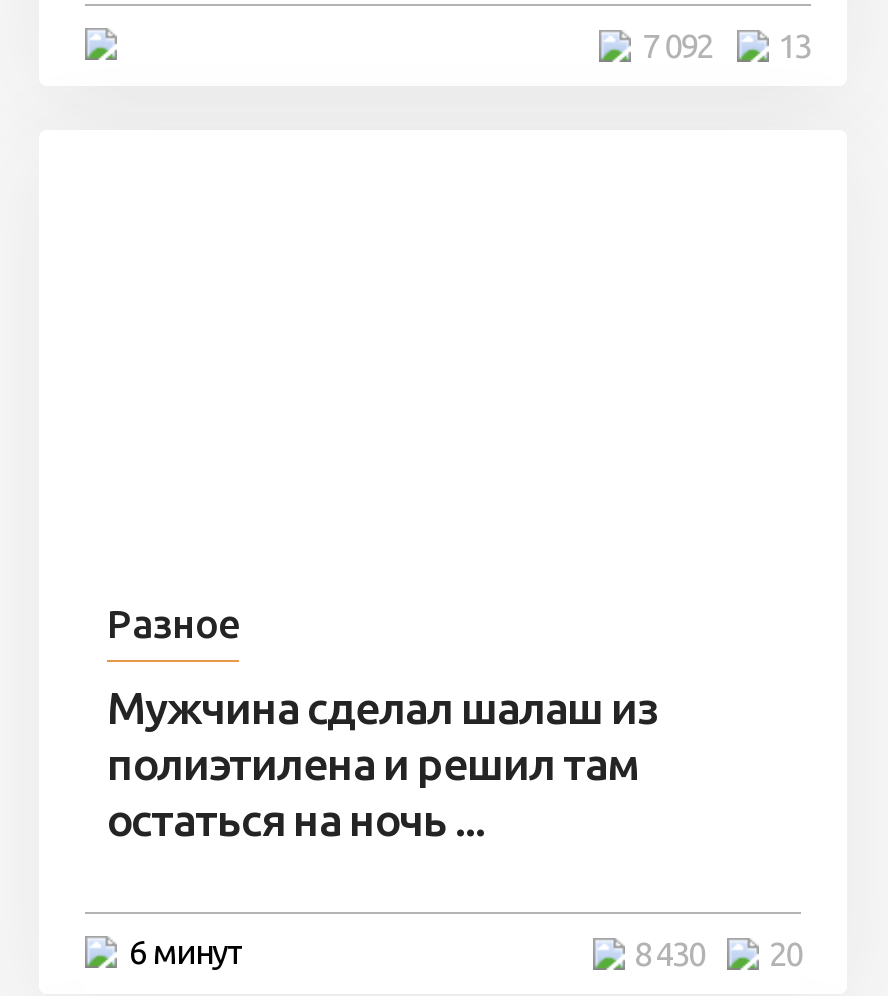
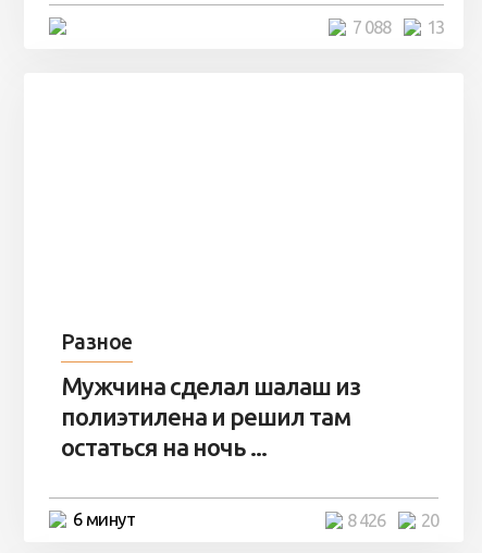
- 7 092 13
+ 7 088 13

- 8 430 20
+ 8 426 20
